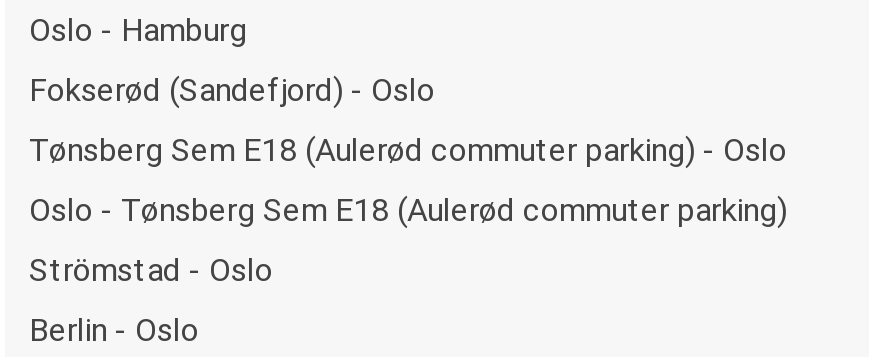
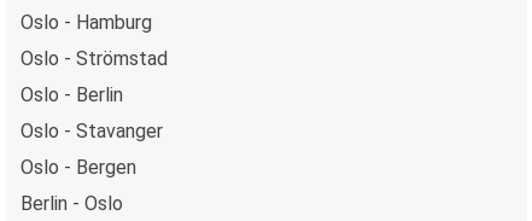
- Fokserød (Sandefjord) - Oslo
+ Oslo - Strömstad

- Tønsberg Sem E18 (Aulerød commuter parking) - Oslo
+ Oslo - Berlin

- Oslo - Tønsberg Sem E18 (Aulerød commuter parking)
+ Oslo - Stavanger

- Strömstad - Oslo
+ Oslo - Bergen
